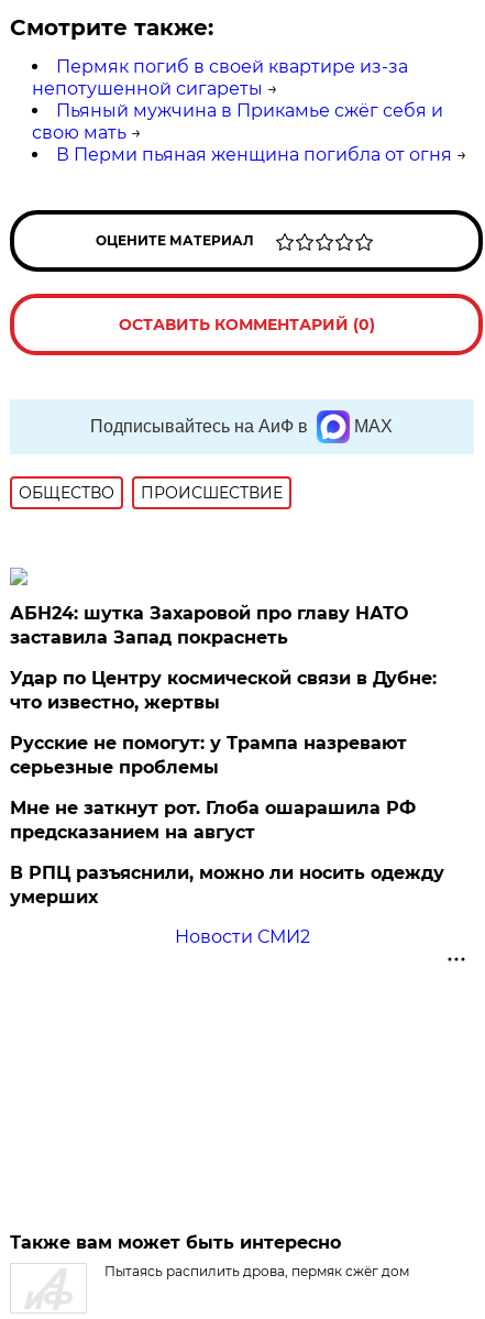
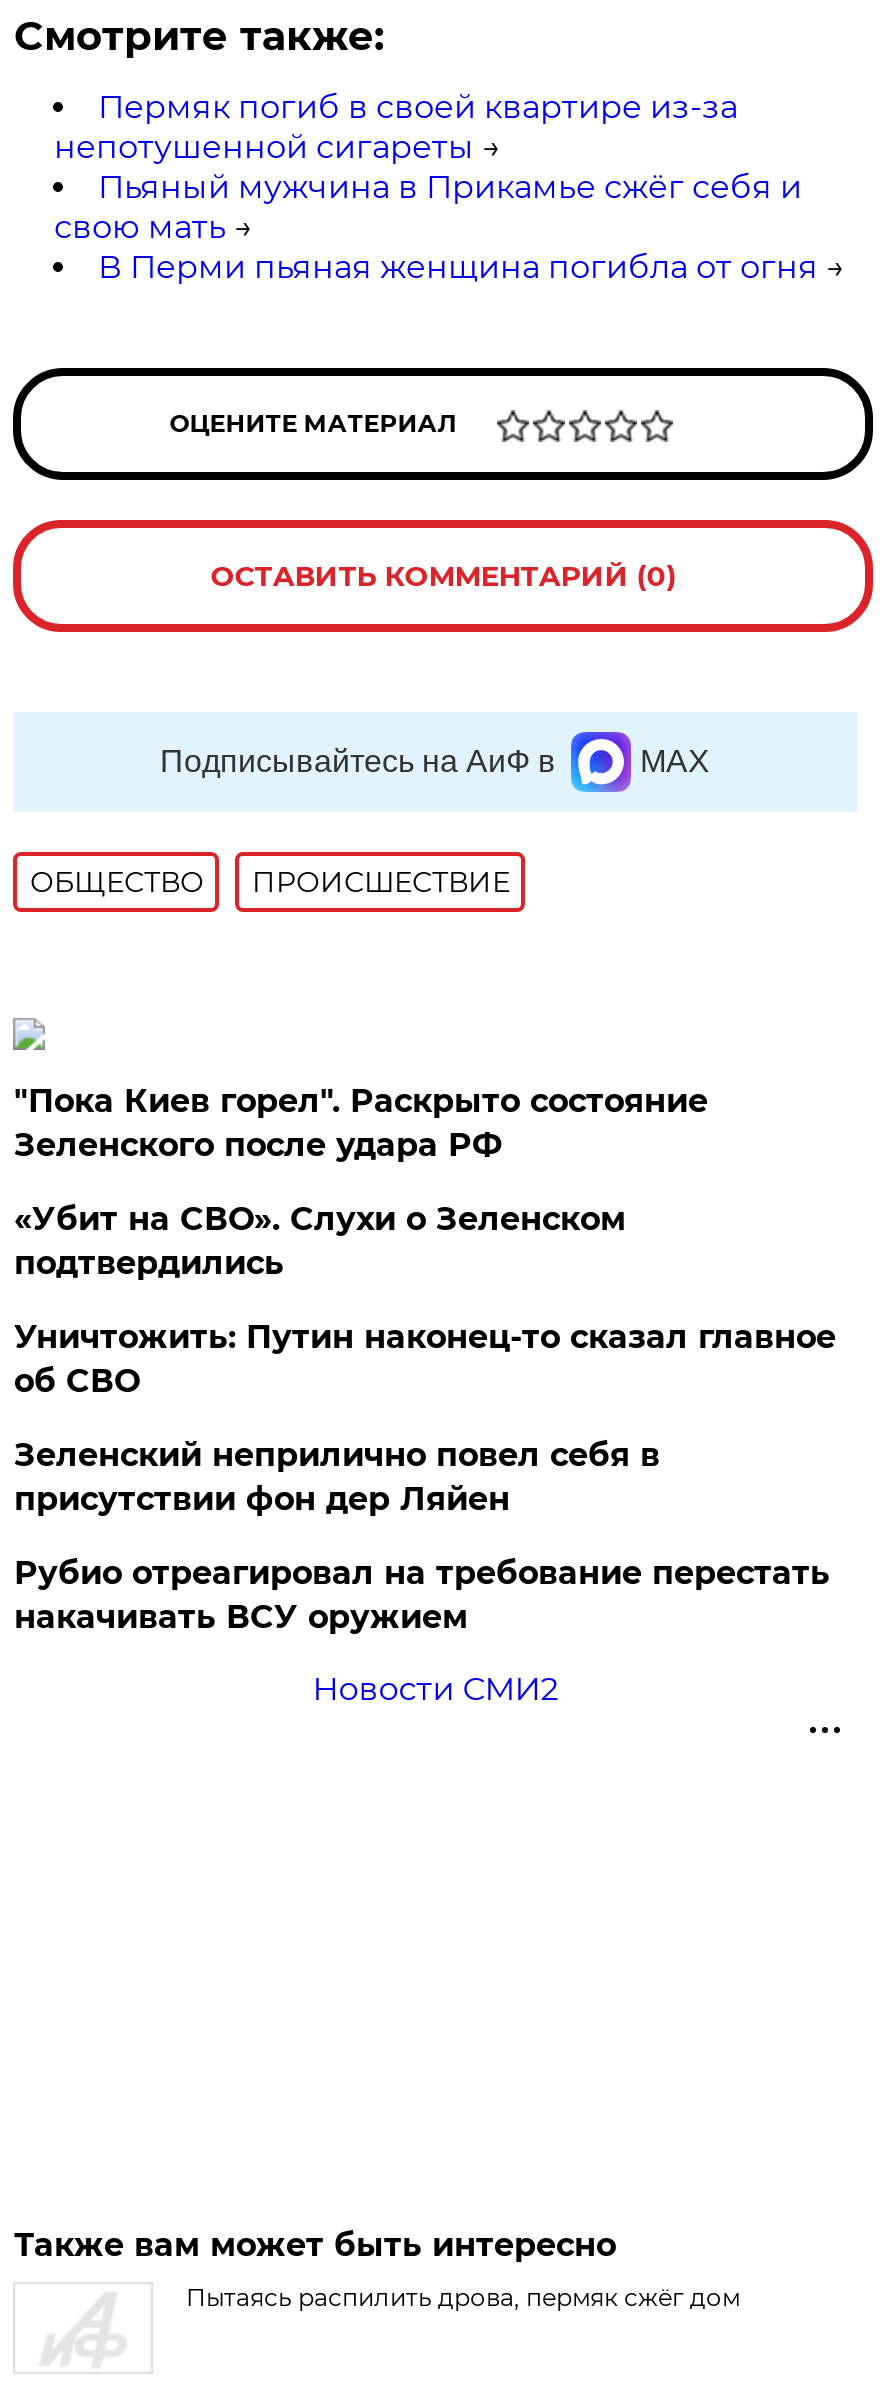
- АБН24: шутка Захаровой про главу НАТО
- заставила Запад покраснеть
+ "Пока Киев горел". Раскрыто состояние
+ Зеленского после удара РФ

- Удар по Центру космической связи в Дубне:
- что известно, жертвы
+ «Убит на СВО». Слухи о Зеленском
+ подтвердились

- Русские не помогут: у Трампа назревают
- серьезные проблемы
+ Уничтожить: Путин наконец-то сказал главное
+ об СВО

- Мне не заткнут рот. Глоба ошарашила РФ
- предсказанием на август
+ Зеленский неприлично повел cебя в
+ присутствии фон дер Ляйен

- В РПЦ разъяснили, можно ли носить одежду
- умерших
+ Рубио отреагировал на требование перестать
+ накачивать ВСУ оружием
